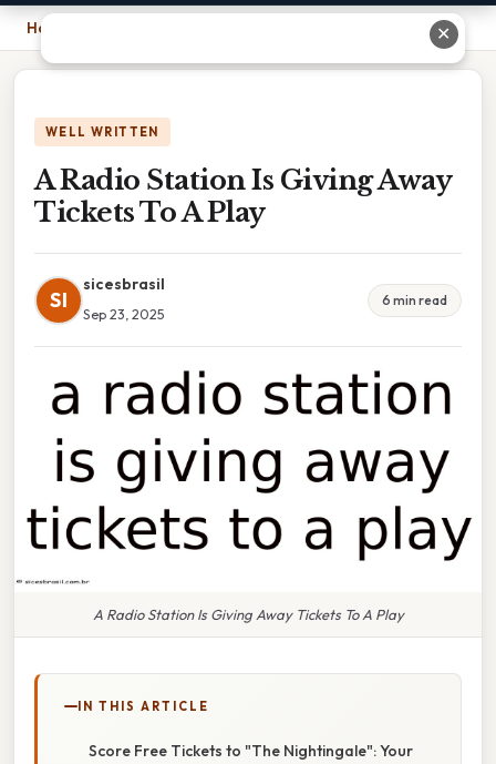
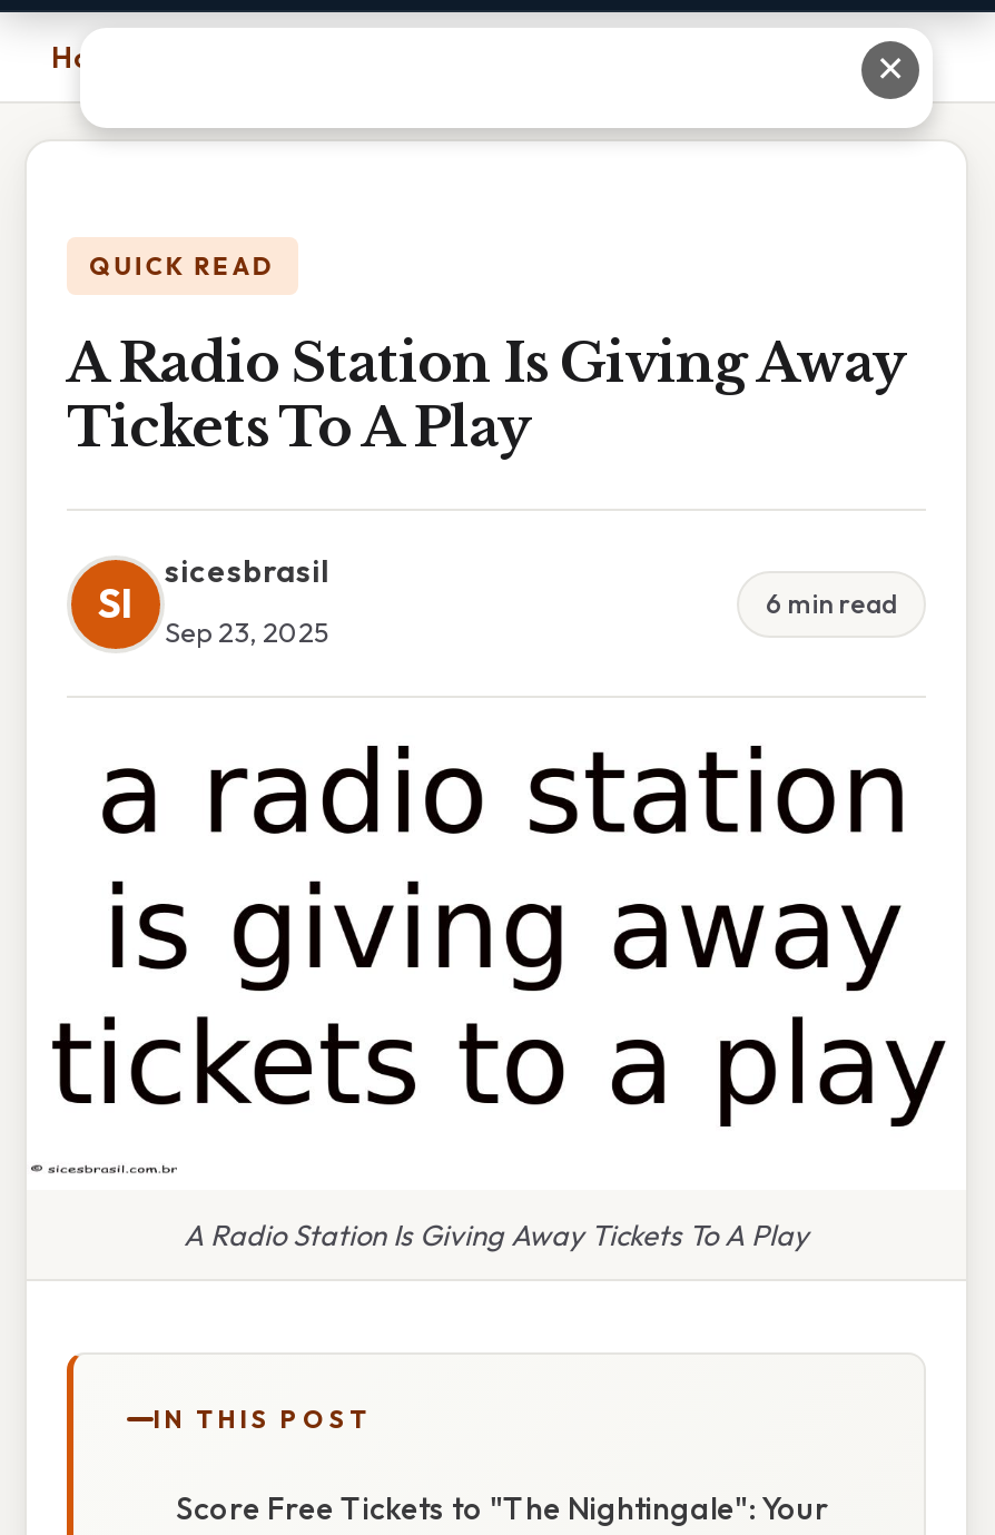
- WELL WRITTEN
+ QUICK READ

- IN THIS ARTICLE
+ IN THIS POST
